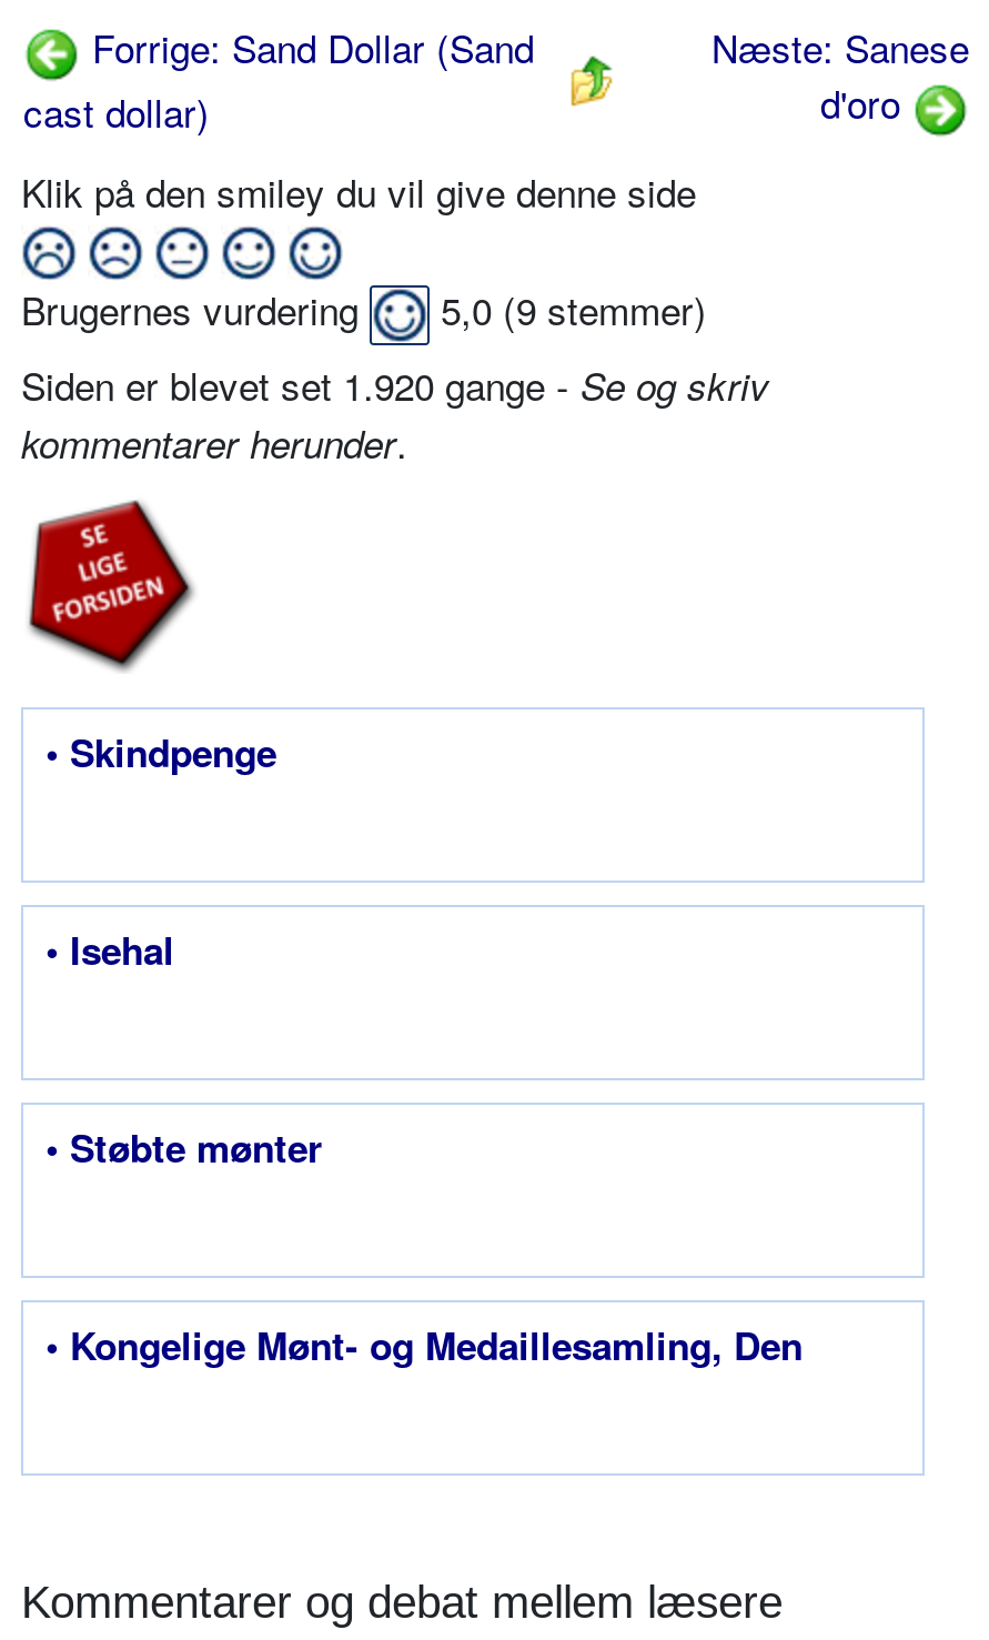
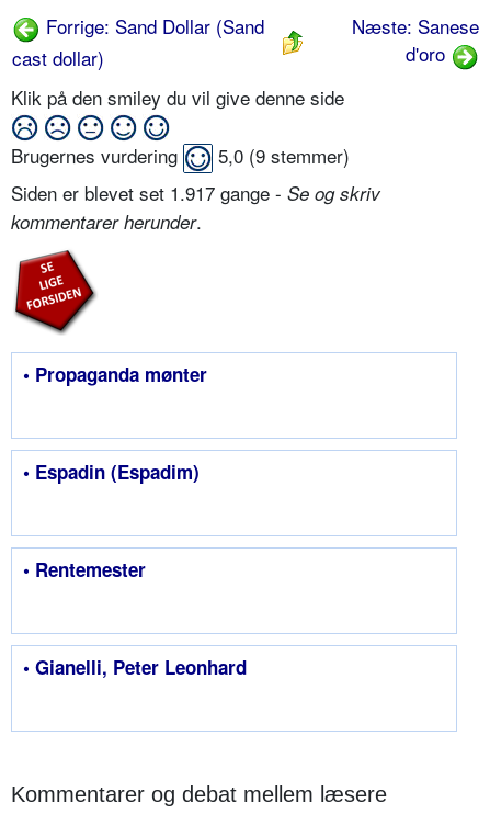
- Siden er blevet set 1.920 gange - Se og skriv
+ Siden er blevet set 1.917 gange - Se og skriv

- • Skindpenge
+ • Propaganda mønter

- • Isehal
+ • Espadin (Espadim)

- • Støbte mønter
+ • Rentemester

- • Kongelige Mønt- og Medaillesamling, Den
+ • Gianelli, Peter Leonhard
